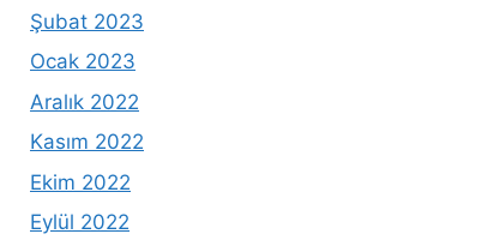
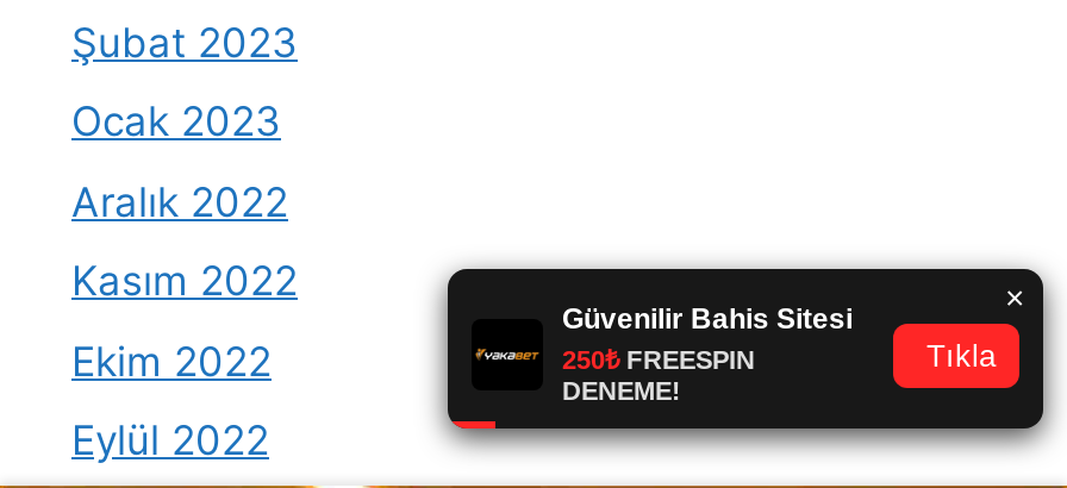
+ [image]
